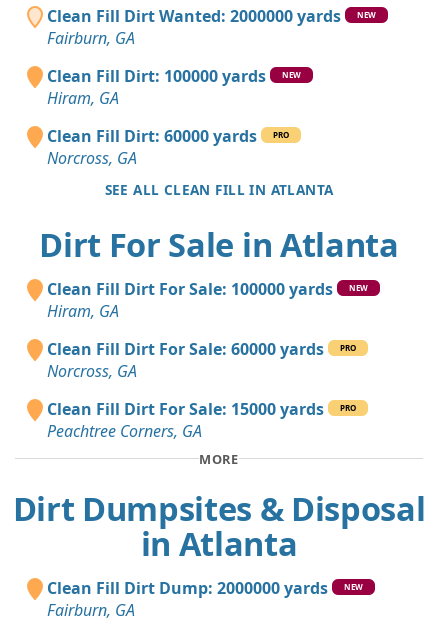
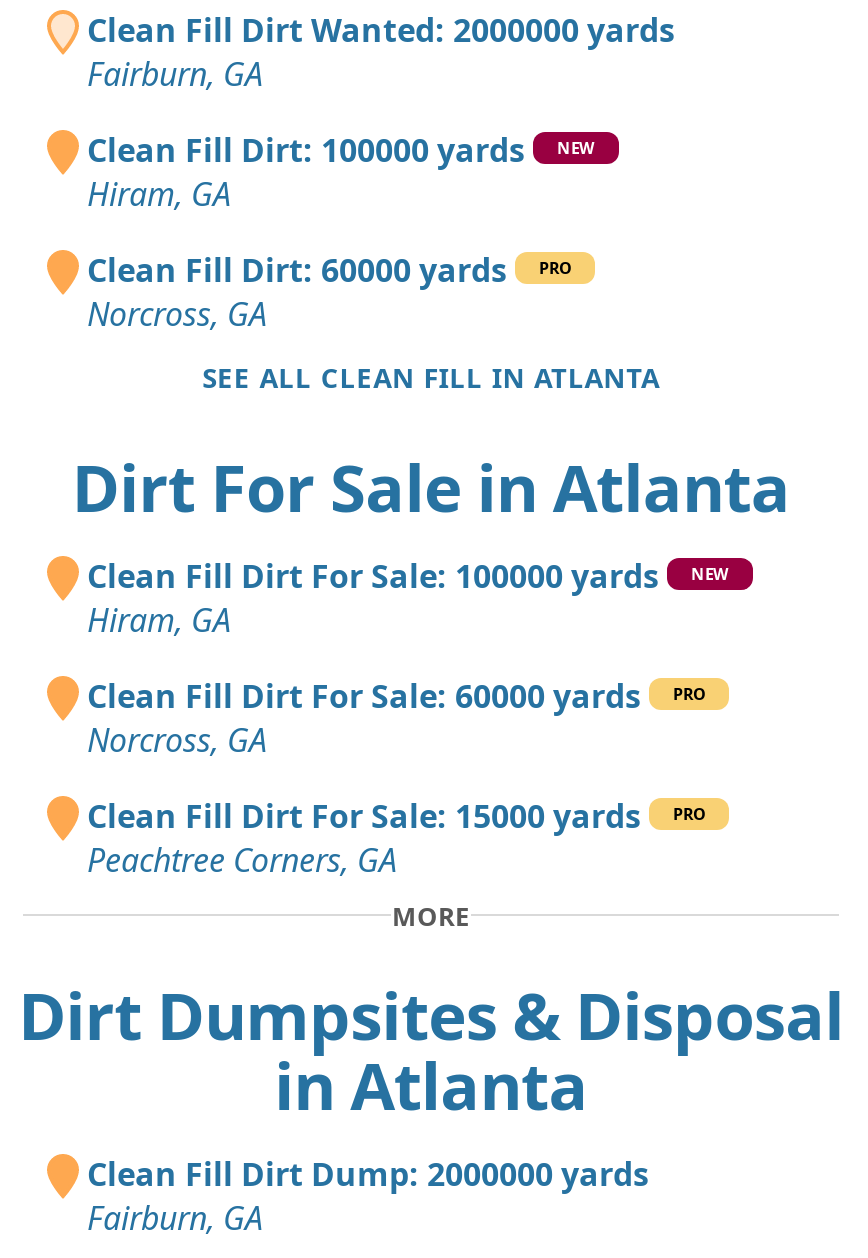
- NEW

- NEW
